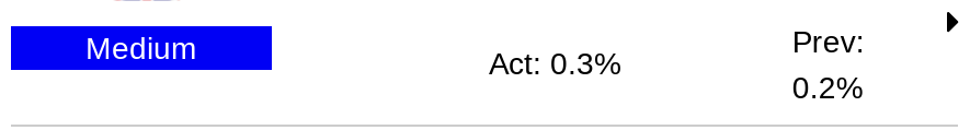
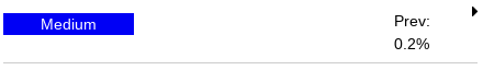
- Act: 0.3%
